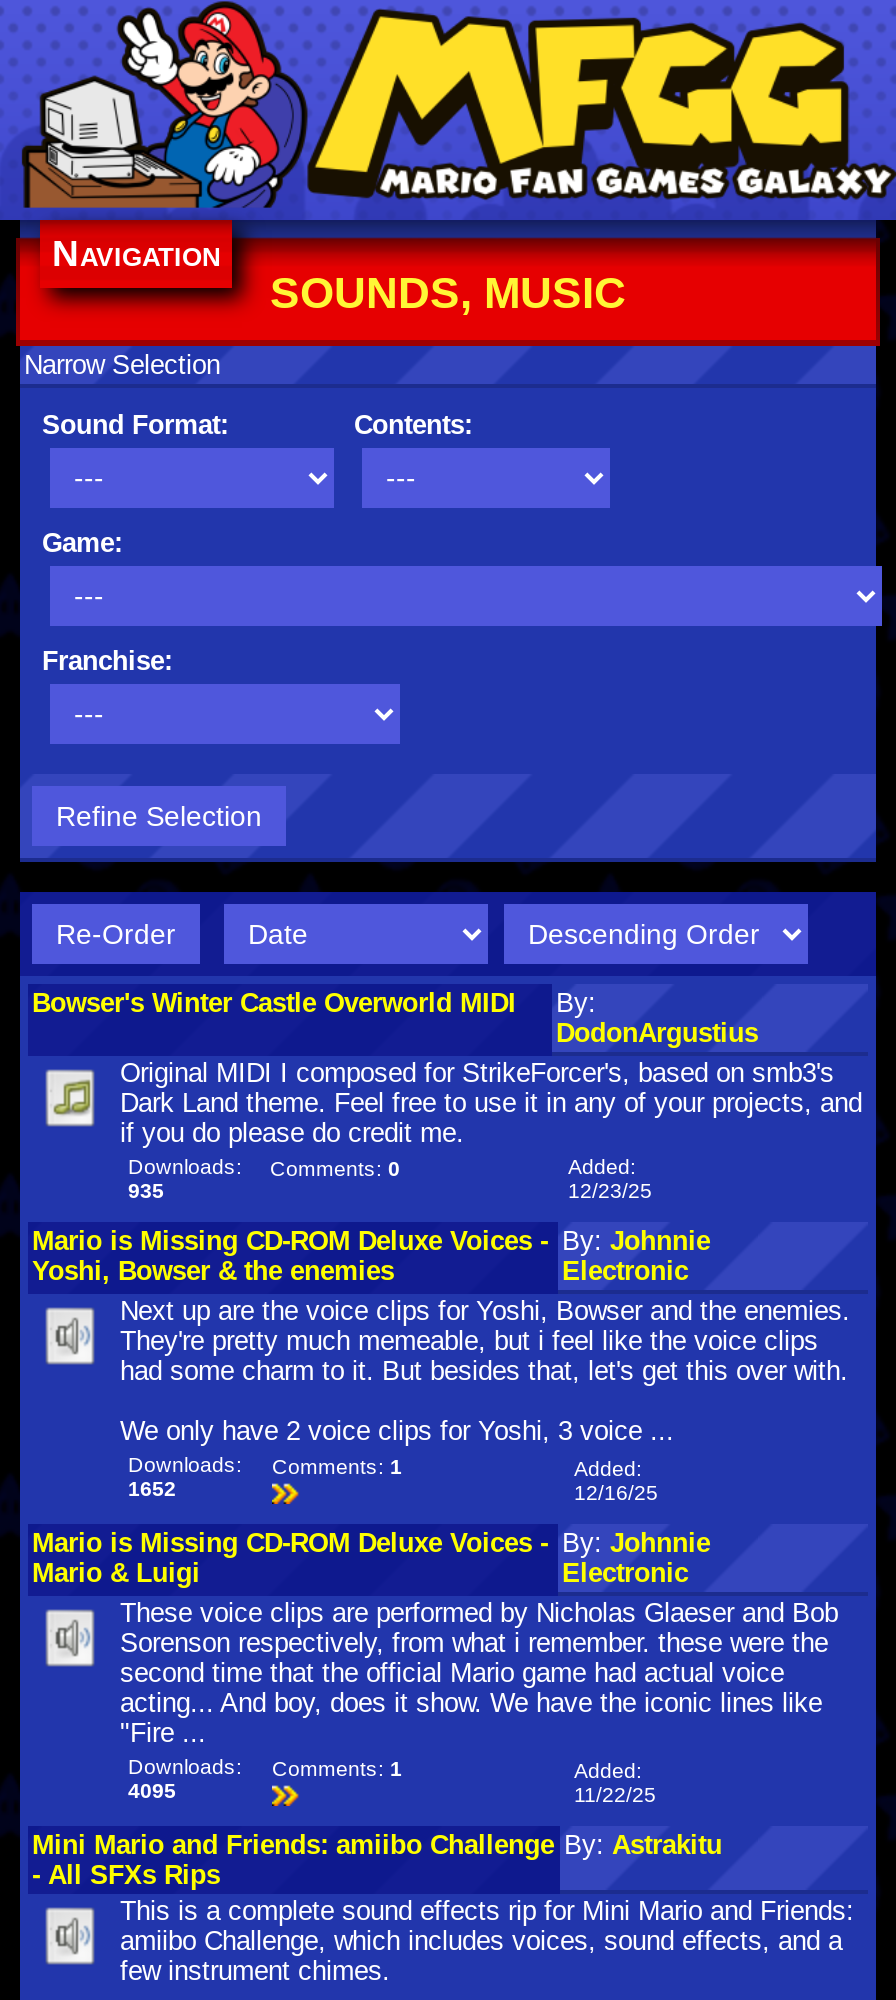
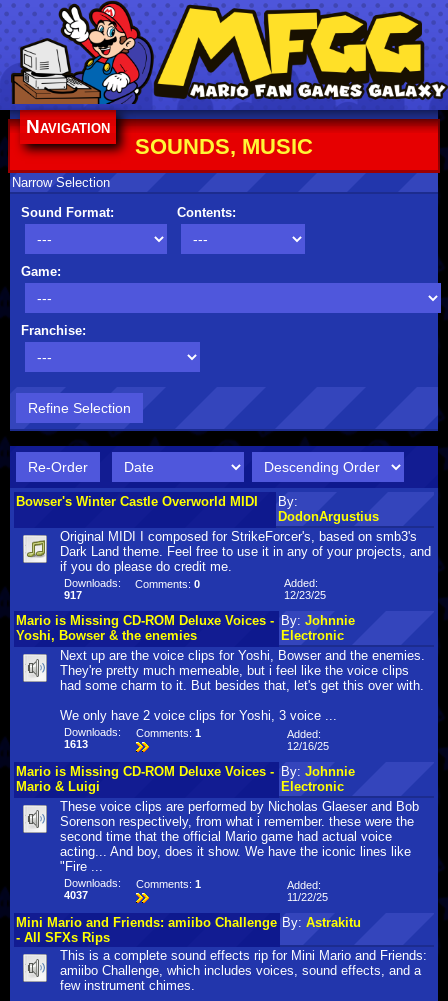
- 935
+ 917

- 1652
+ 1613

- 4095
+ 4037
